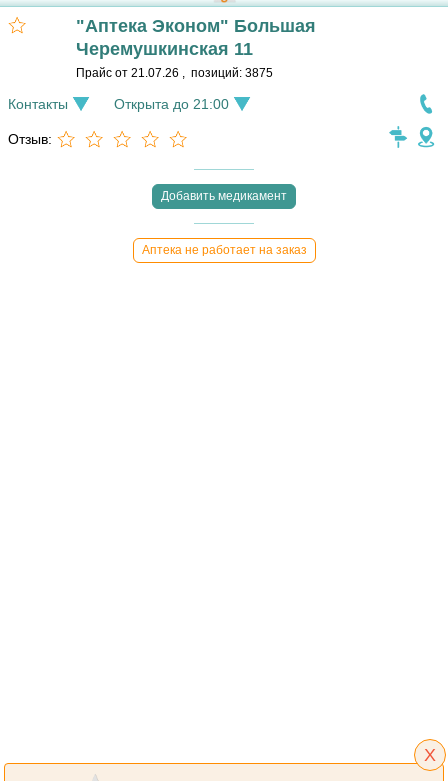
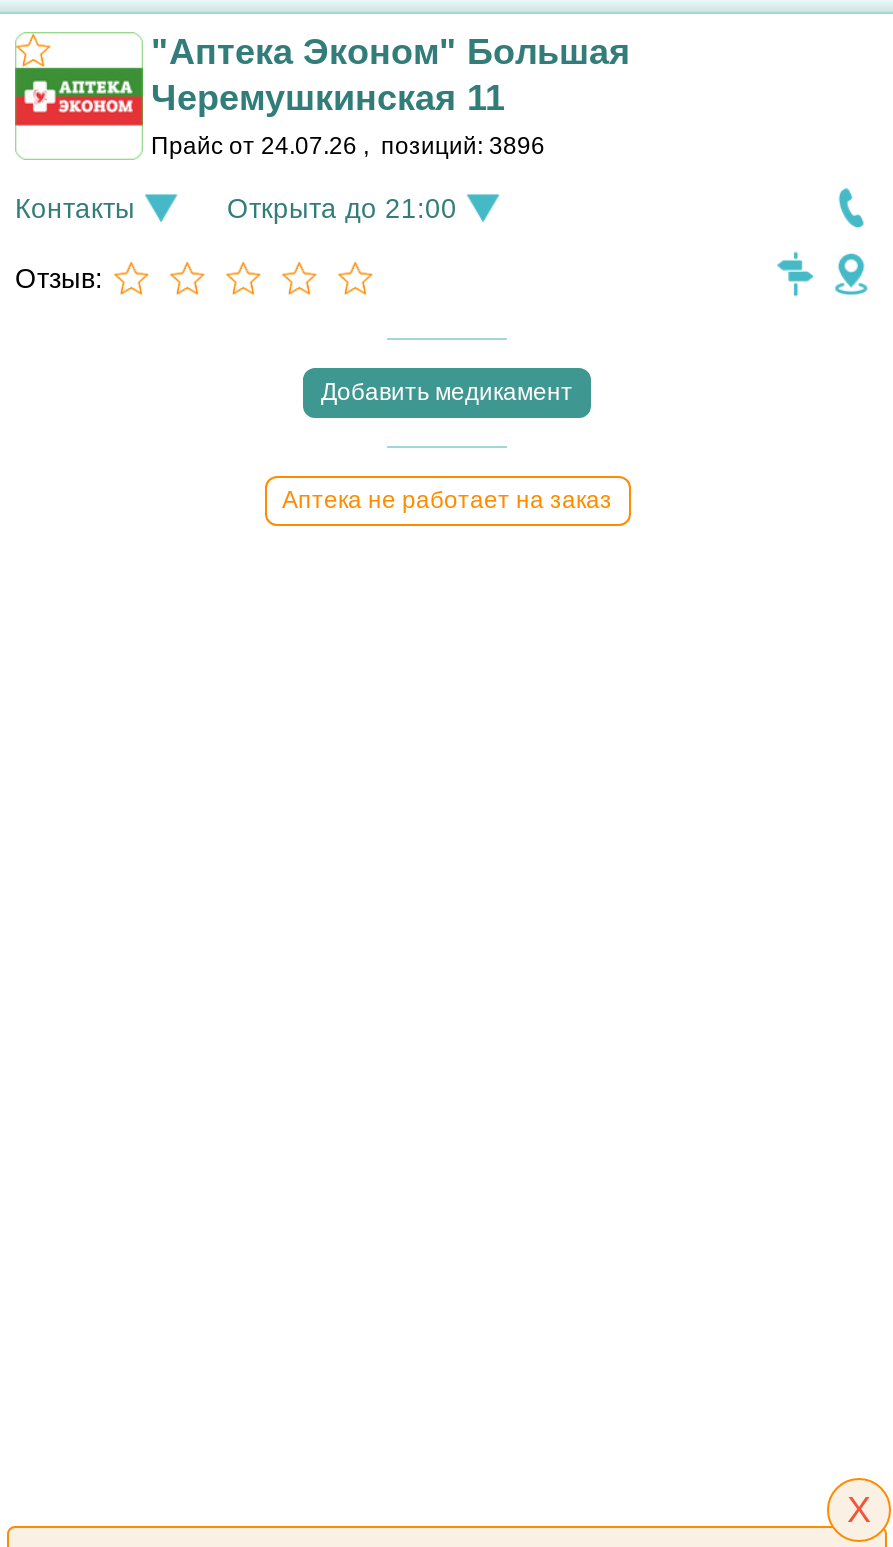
+ [image]

- Прайс от 21.07.26 , позиций: 3875
+ Прайс от 24.07.26 , позиций: 3896
